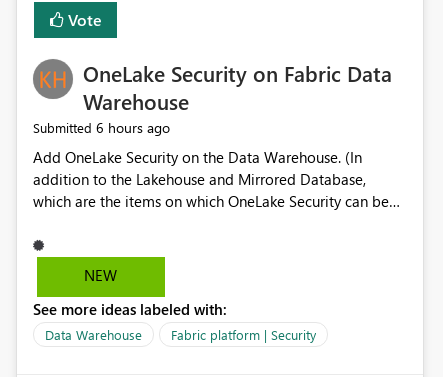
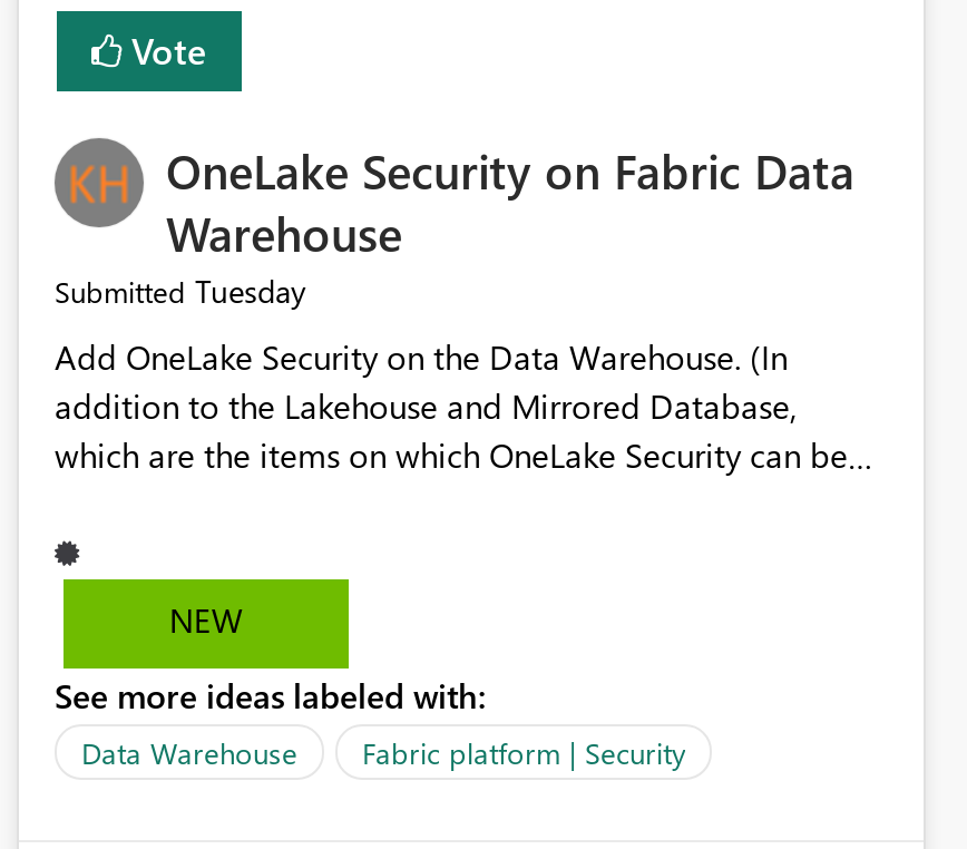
- Submitted 6 hours ago
+ Submitted Tuesday
